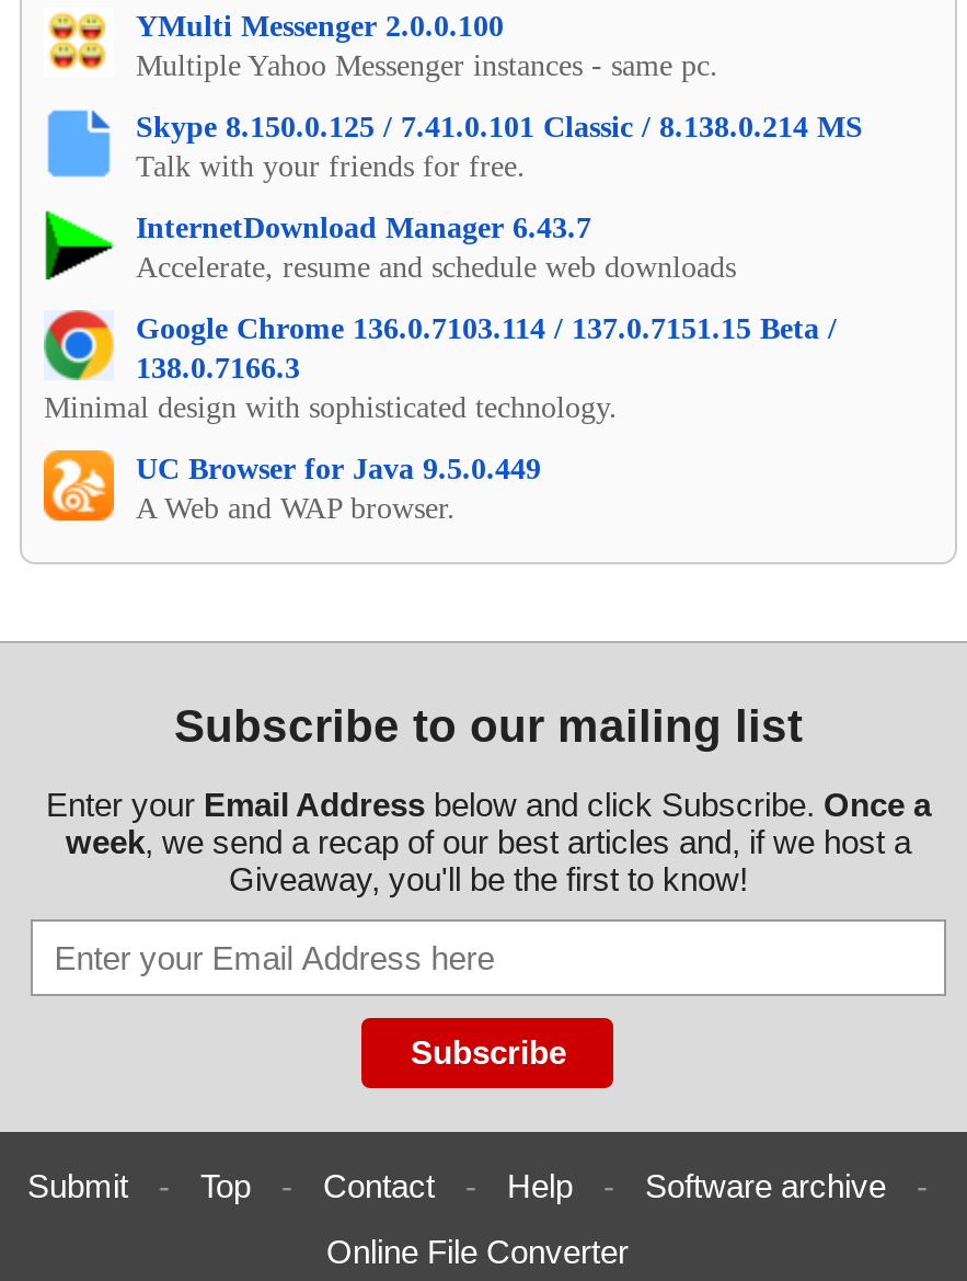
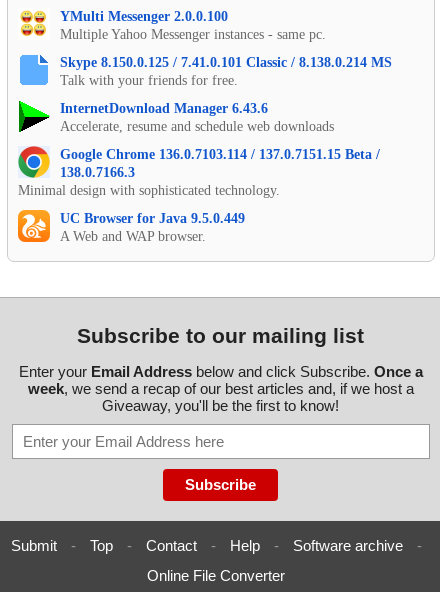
- InternetDownload Manager 6.43.7
+ InternetDownload Manager 6.43.6
